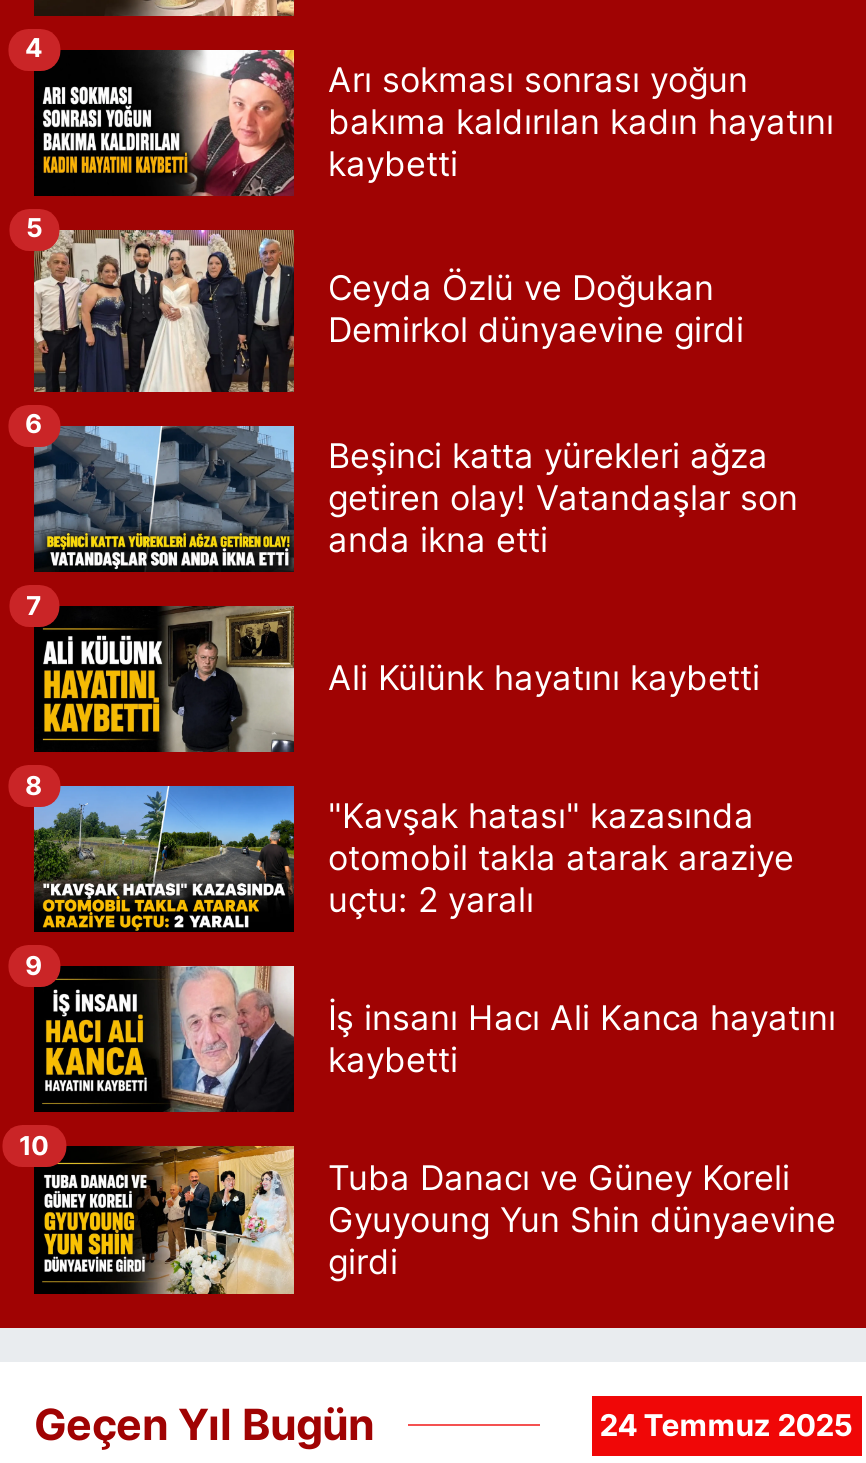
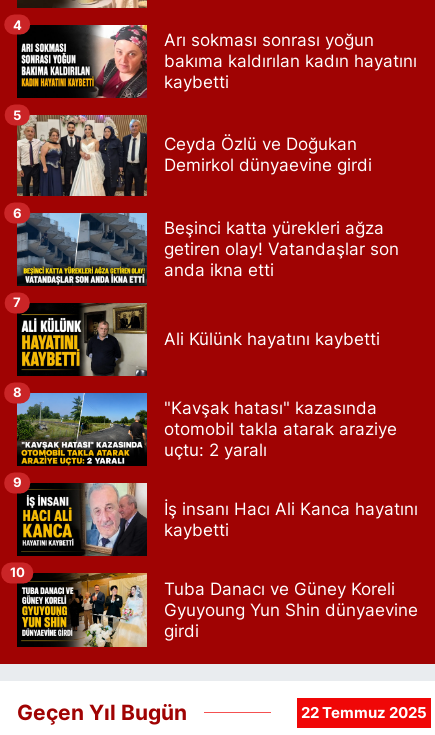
- 24 Temmuz 2025
+ 22 Temmuz 2025
